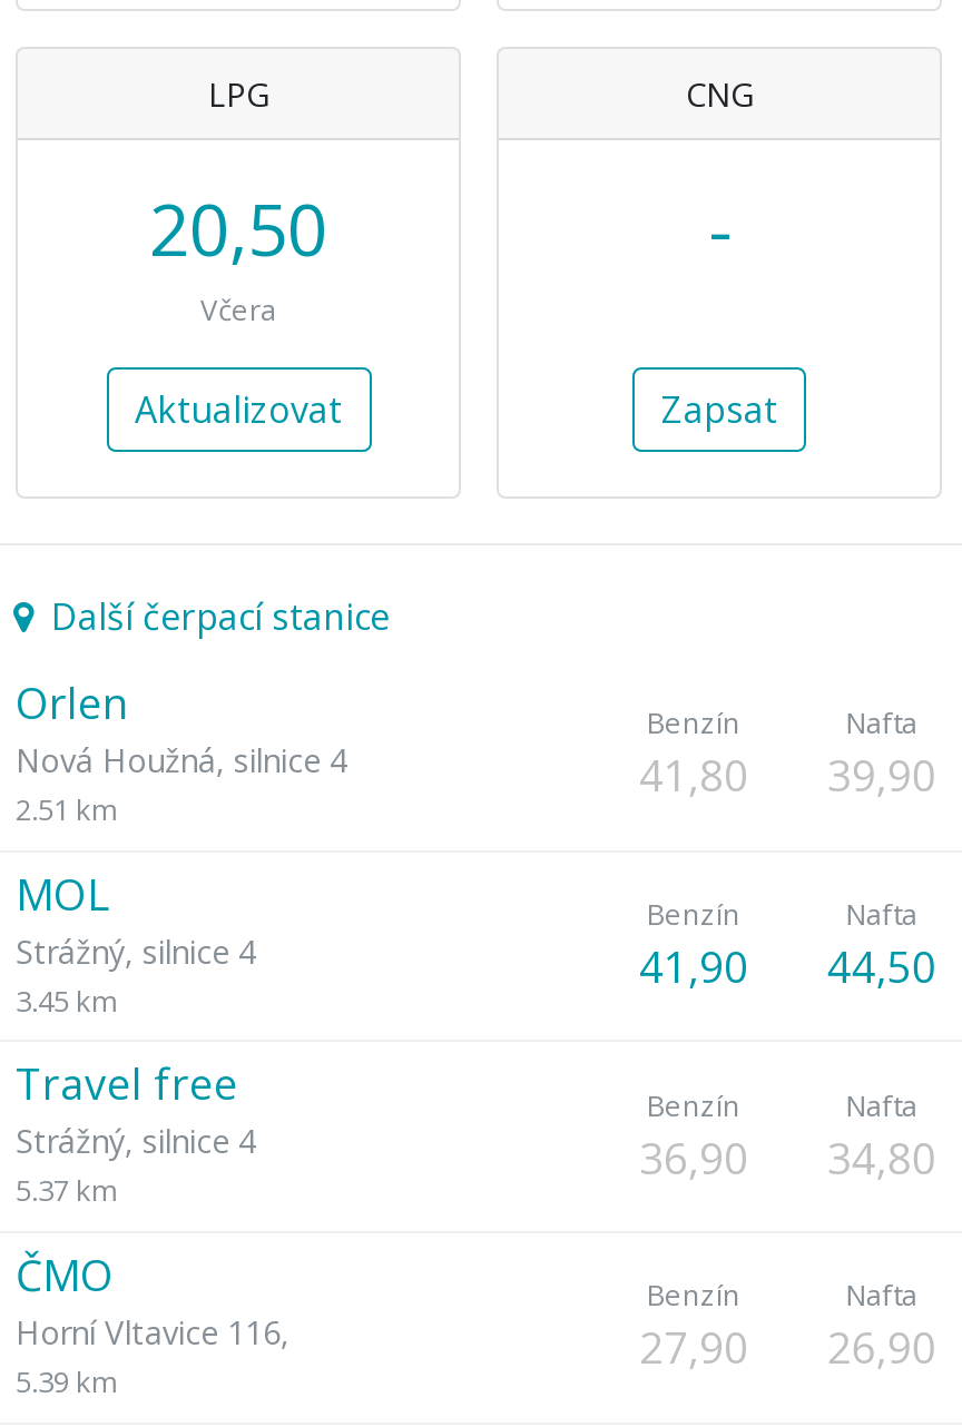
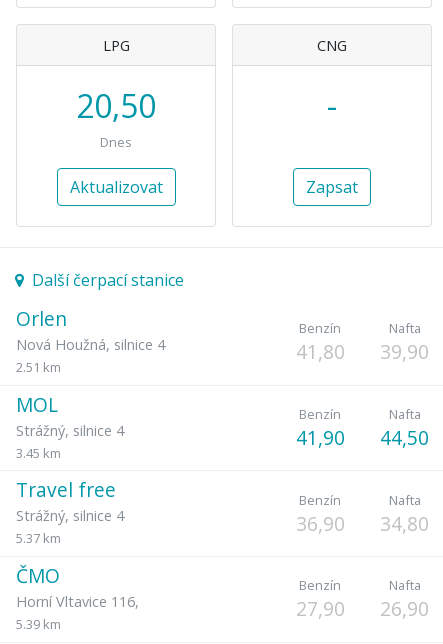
- Včera
+ Dnes
